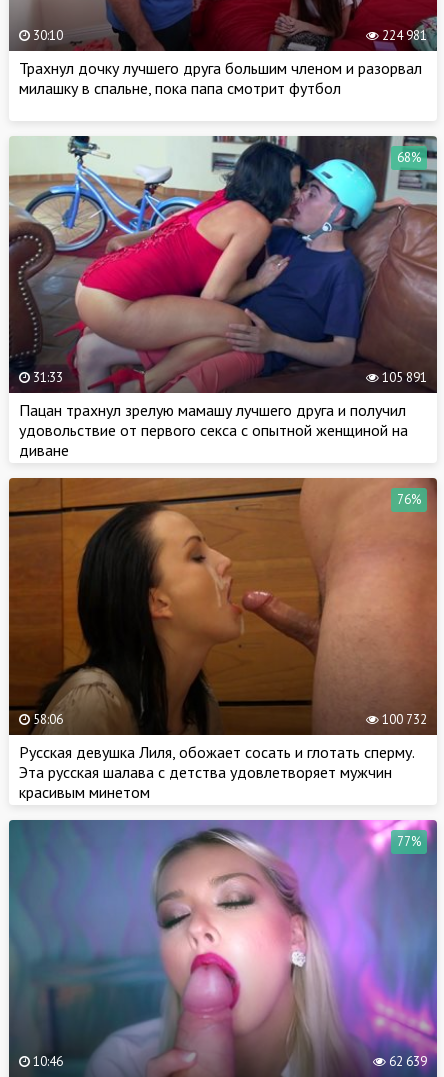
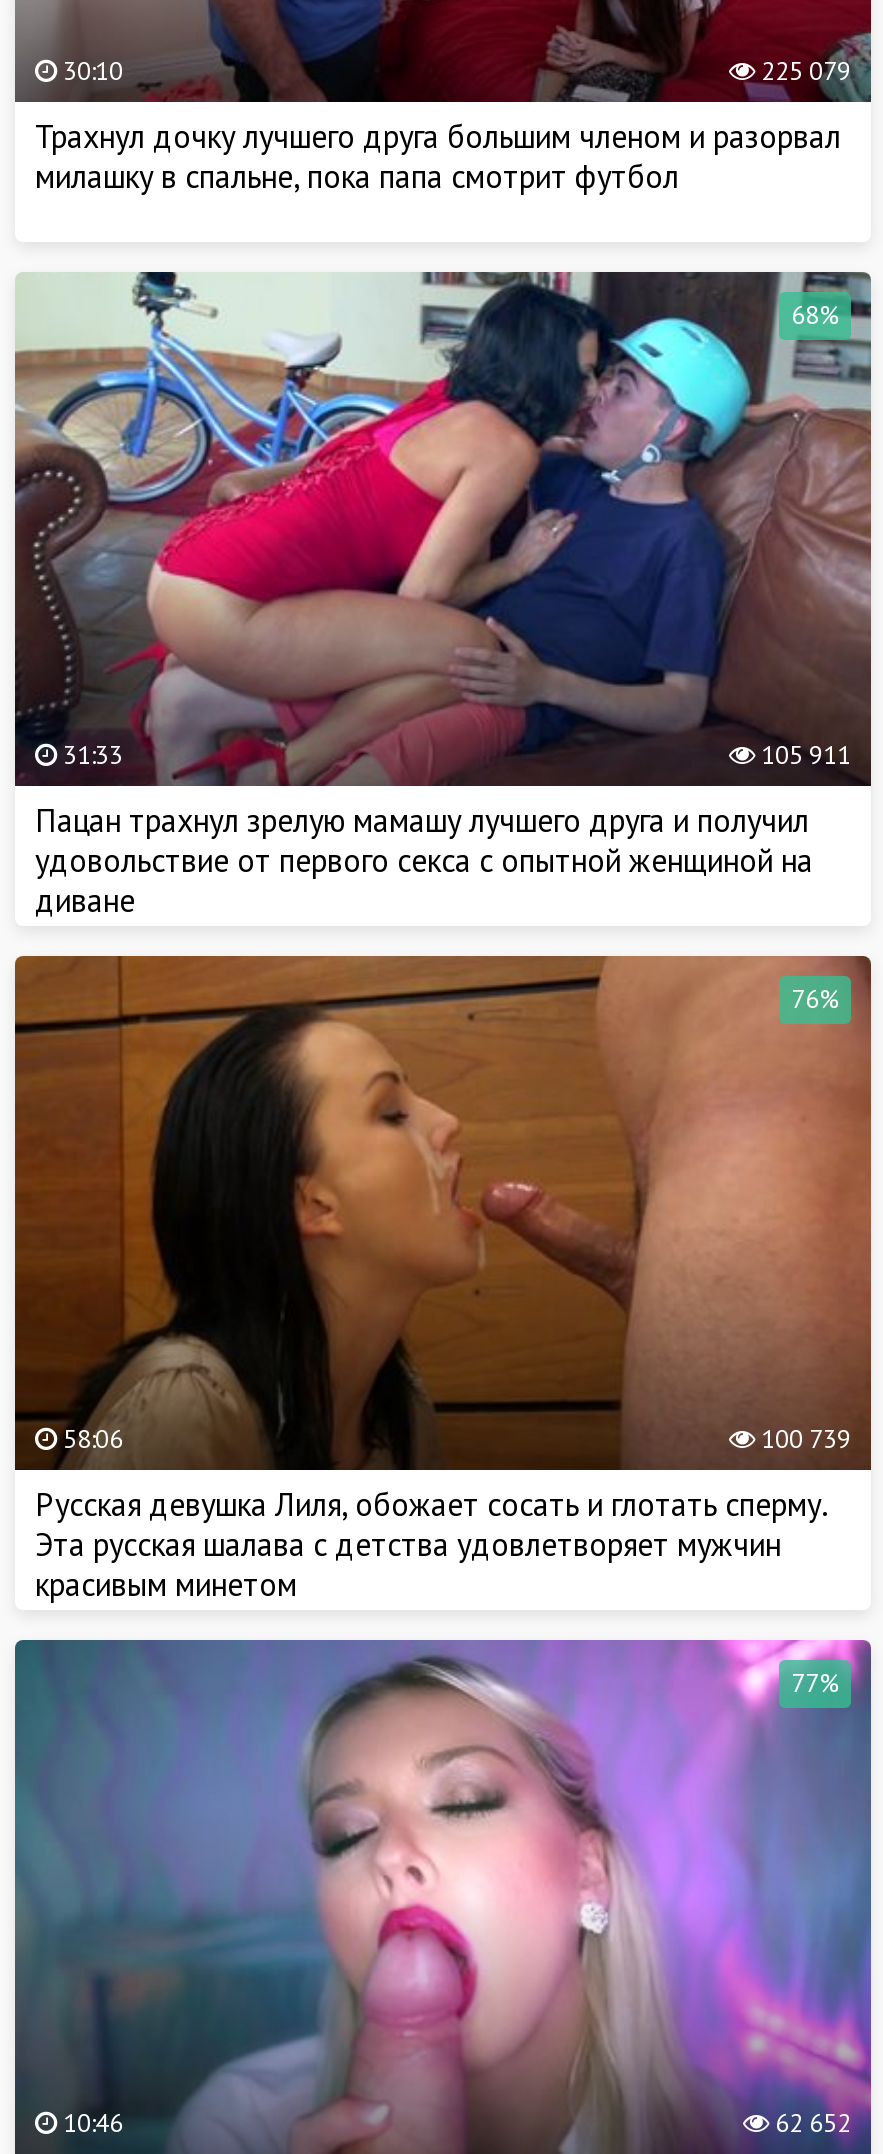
- 224 981
+ 225 079

- 105 891
+ 105 911

- 100 732
+ 100 739

- 62 639
+ 62 652
